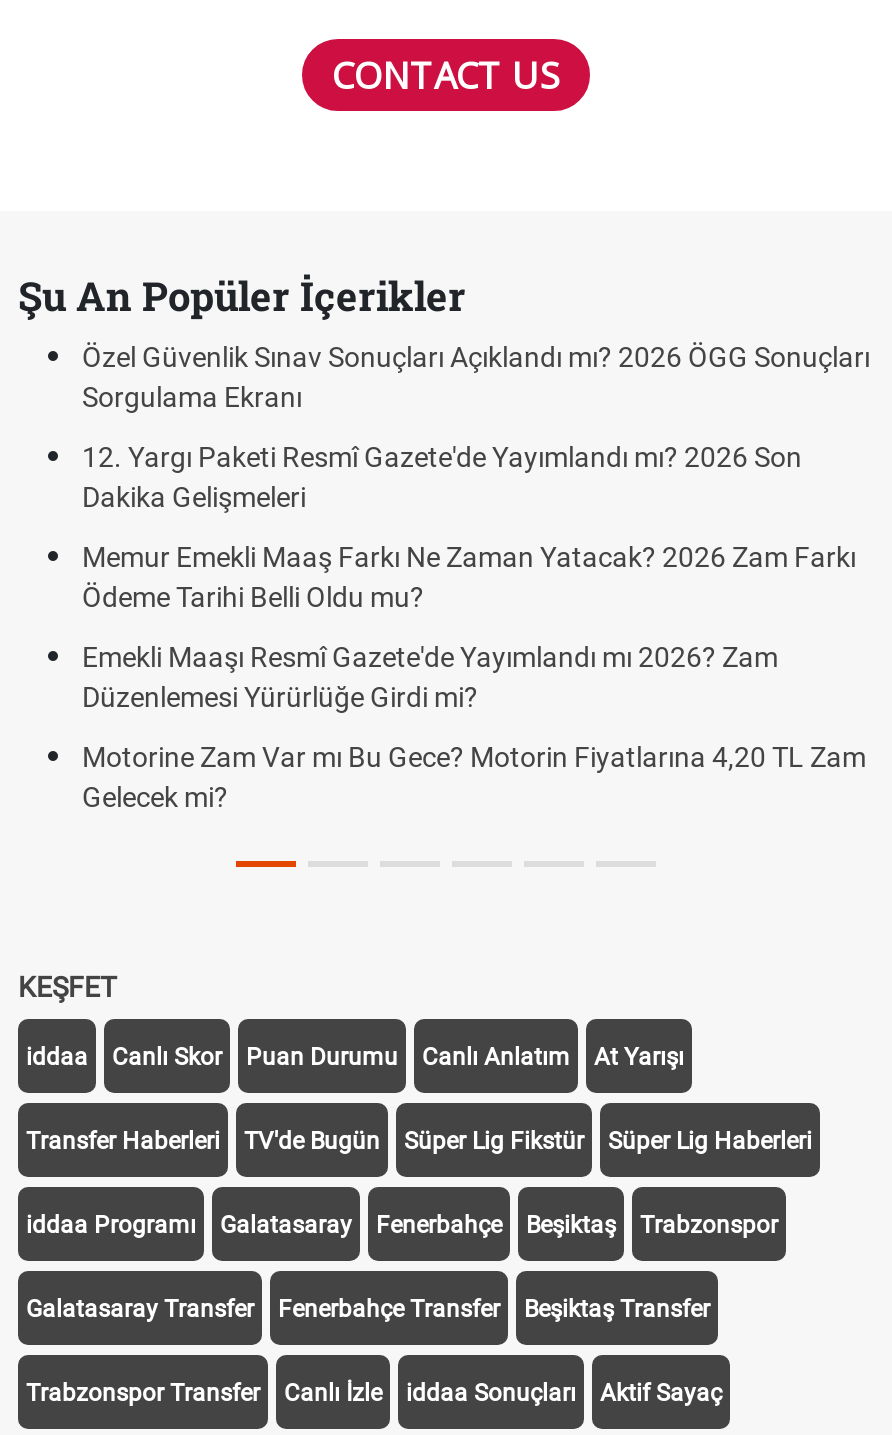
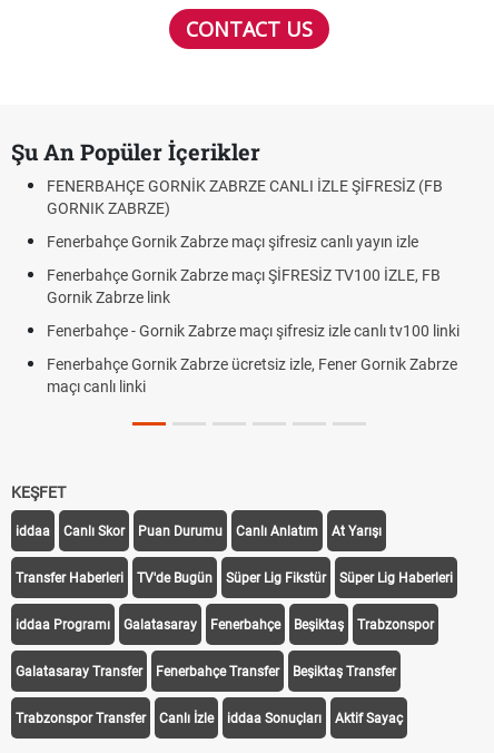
- Özel Güvenlik Sınav Sonuçları Açıklandı mı? 2026 ÖGG Sonuçları
- Sorgulama Ekranı
+ FENERBAHÇE GORNİK ZABRZE CANLI İZLE ŞİFRESİZ (FB
+ GORNIK ZABRZE)

- 12. Yargı Paketi Resmî Gazete'de Yayımlandı mı? 2026 Son
- Dakika Gelişmeleri
+ Fenerbahçe Gornik Zabrze maçı şifresiz canlı yayın izle

- Memur Emekli Maaş Farkı Ne Zaman Yatacak? 2026 Zam Farkı
- Ödeme Tarihi Belli Oldu mu?
+ Fenerbahçe Gornik Zabrze maçı ŞİFRESİZ TV100 İZLE, FB
+ Gornik Zabrze link

- Emekli Maaşı Resmî Gazete'de Yayımlandı mı 2026? Zam
- Düzenlemesi Yürürlüğe Girdi mi?
+ Fenerbahçe - Gornik Zabrze maçı şifresiz izle canlı tv100 linki

- Motorine Zam Var mı Bu Gece? Motorin Fiyatlarına 4,20 TL Zam
- Gelecek mi?
+ Fenerbahçe Gornik Zabrze ücretsiz izle, Fener Gornik Zabrze
+ maçı canlı linki
